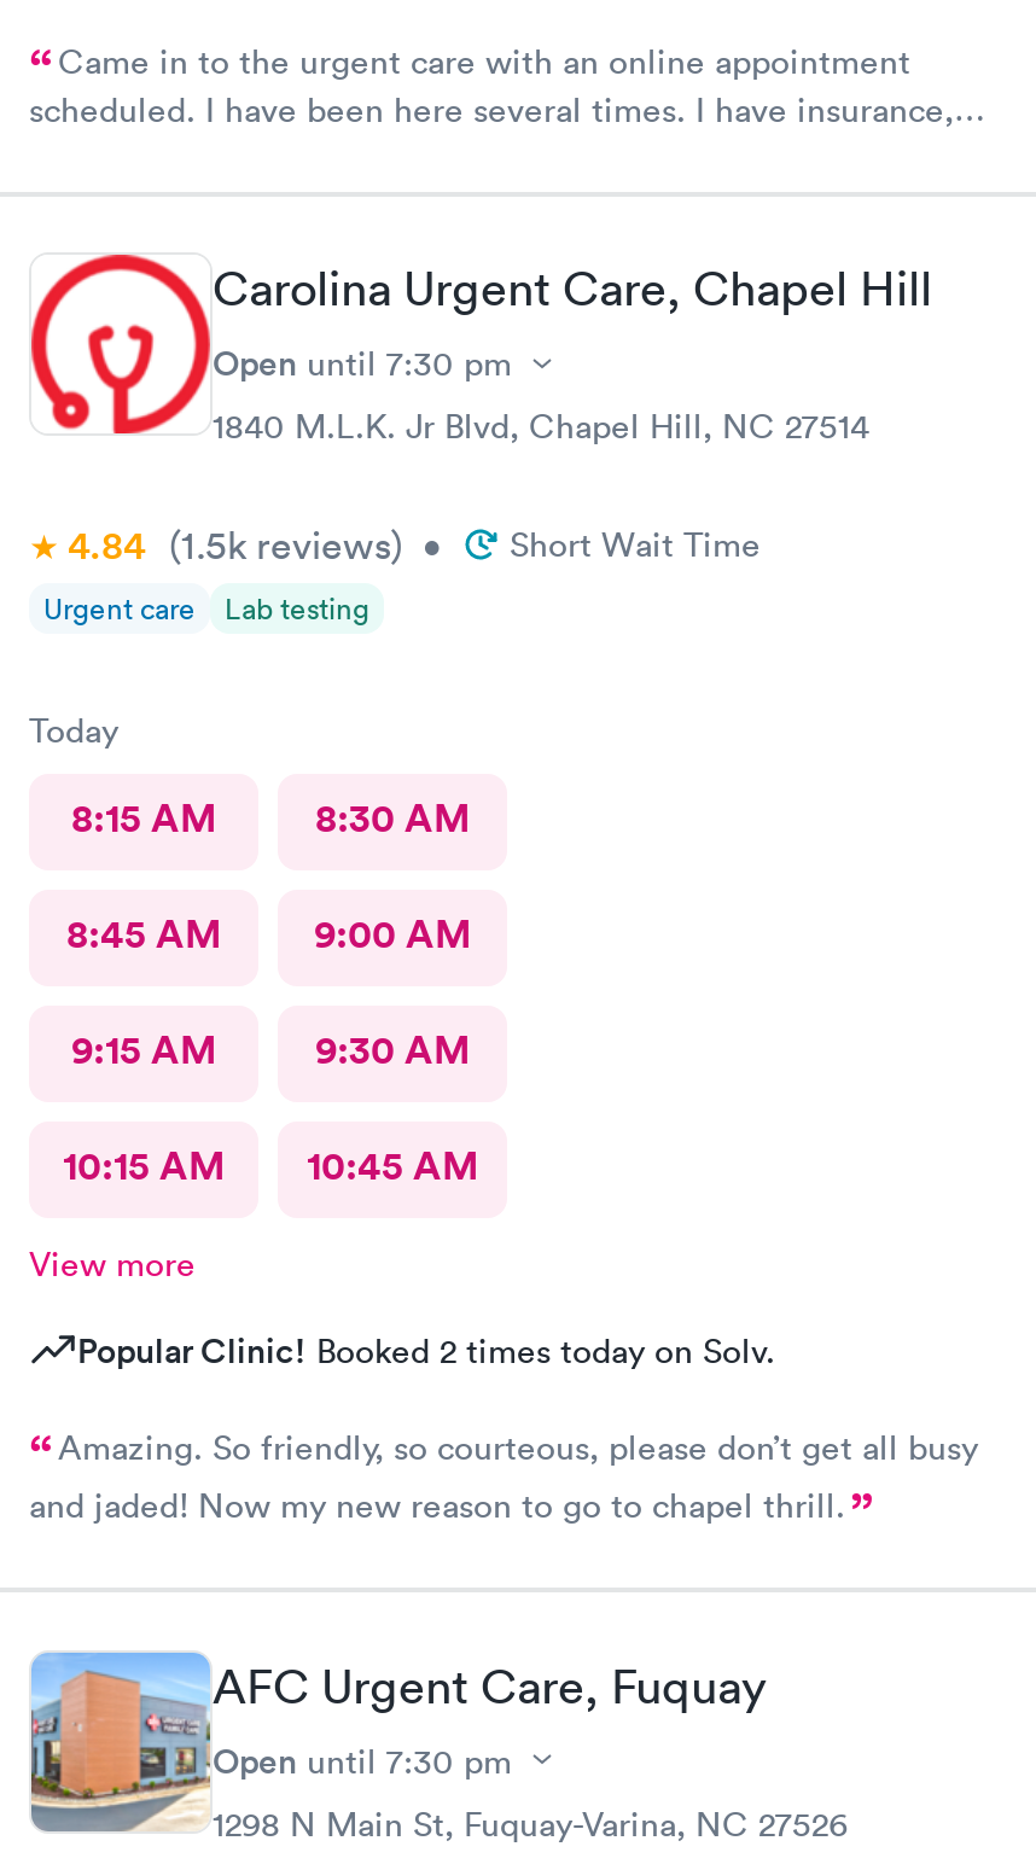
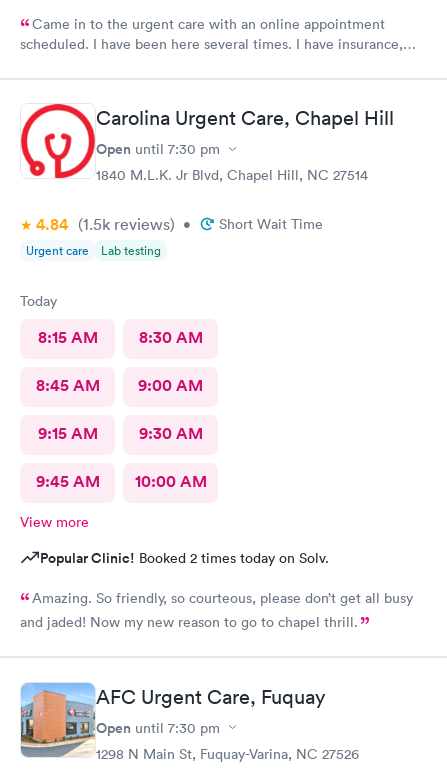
- 10:15 AM
+ 9:45 AM

- 10:45 AM
+ 10:00 AM
